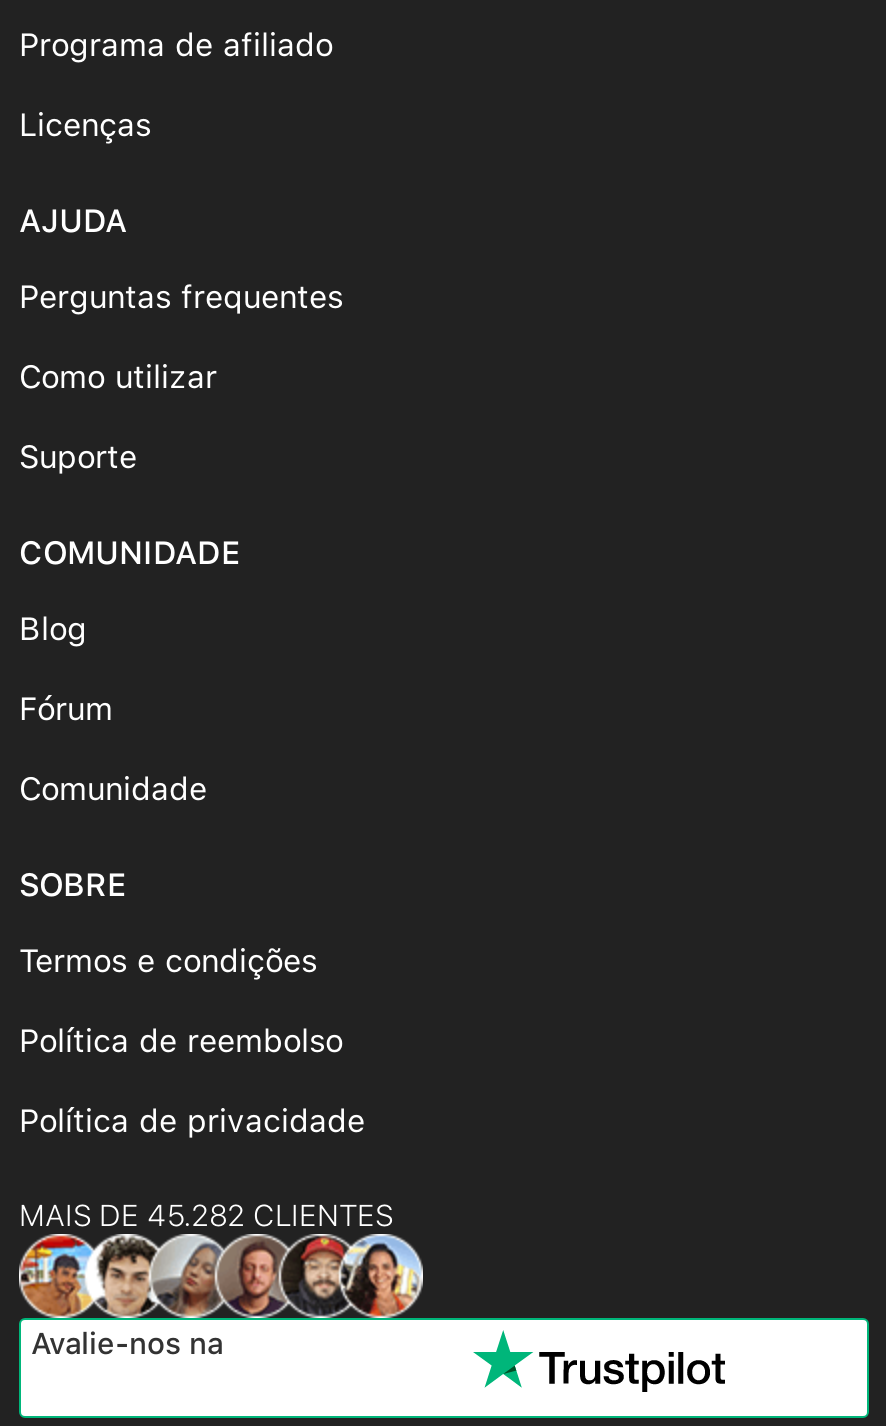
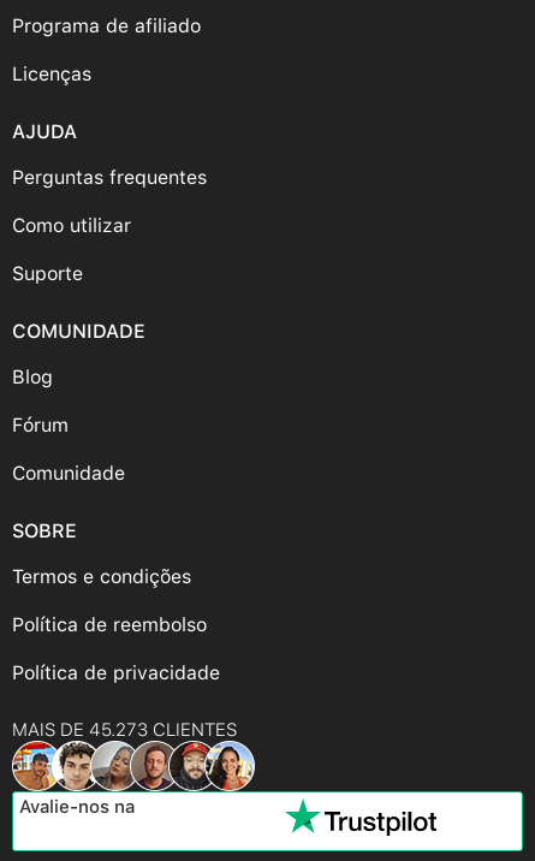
- MAIS DE 45.282 CLIENTES
+ MAIS DE 45.273 CLIENTES
